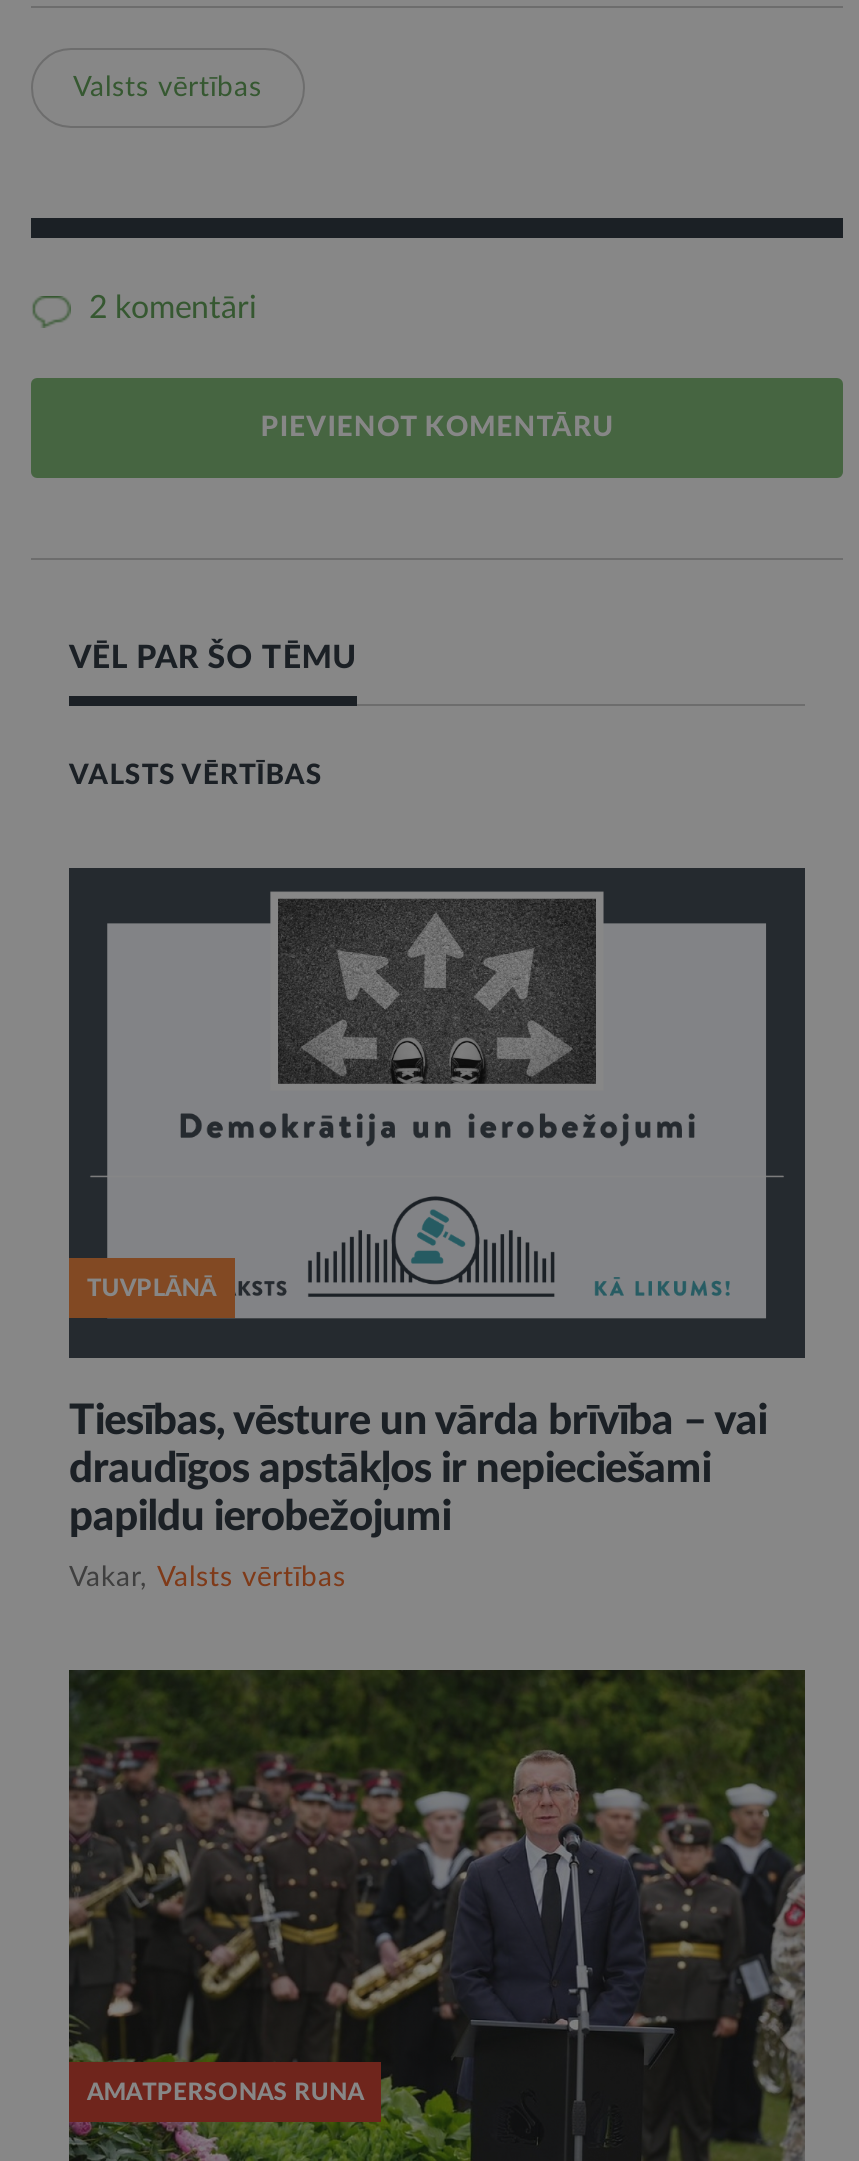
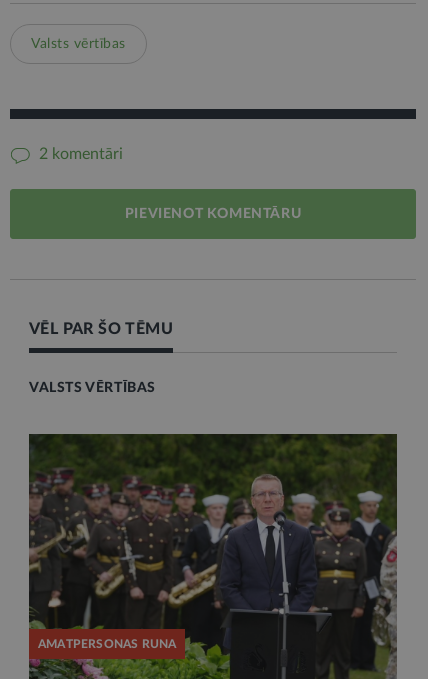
- [image]
- TUVPLĀNĀ
- Tiesības, vēsture un vārda brīvība – vai
- draudīgos apstākļos ir nepieciešami
- papildu ierobežojumi
- Vakar, Valsts vērtības
